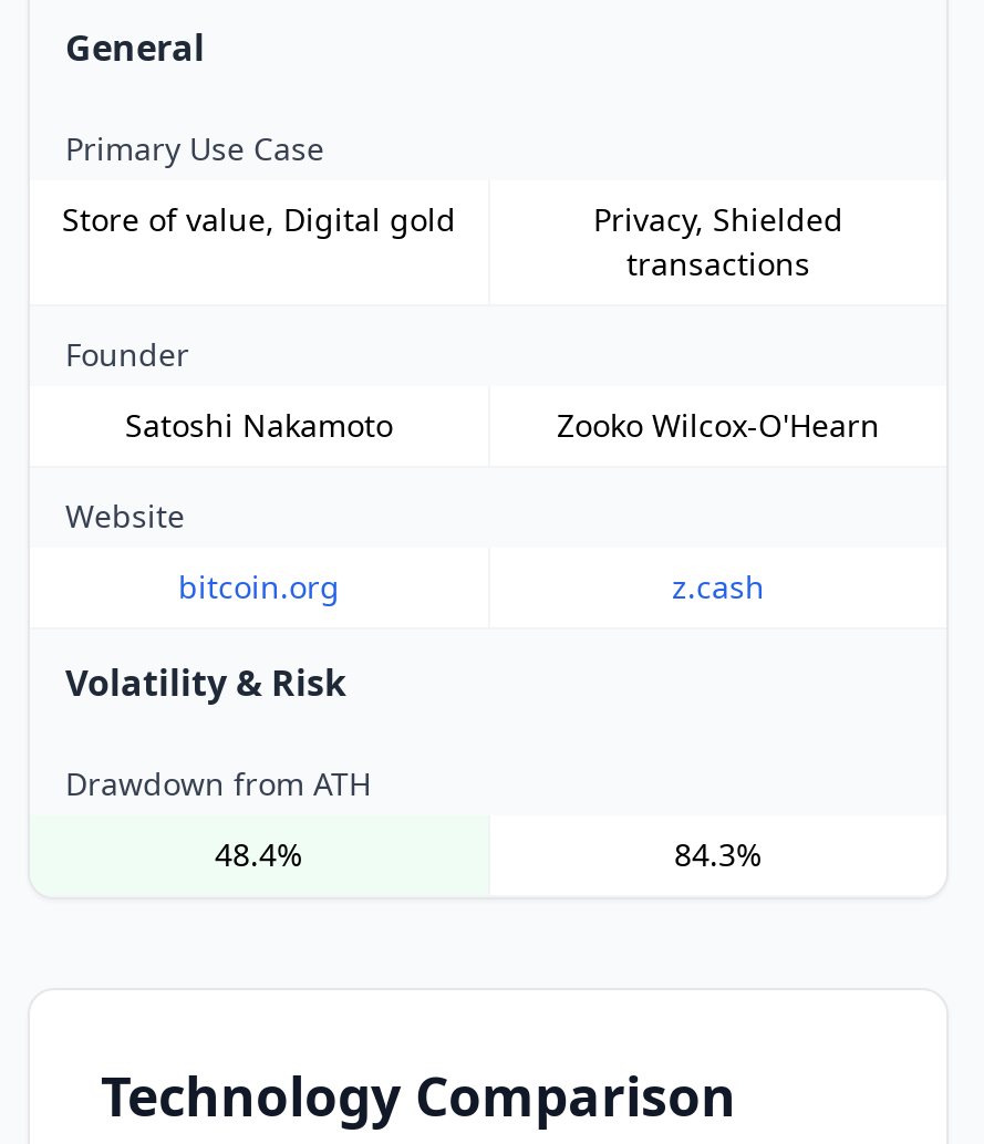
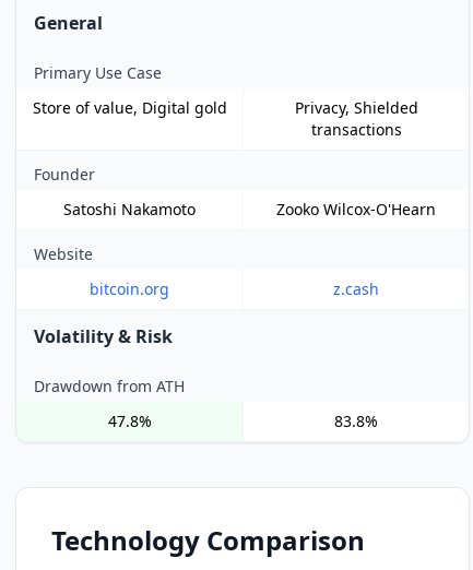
- 48.4%
+ 47.8%

- 84.3%
+ 83.8%
